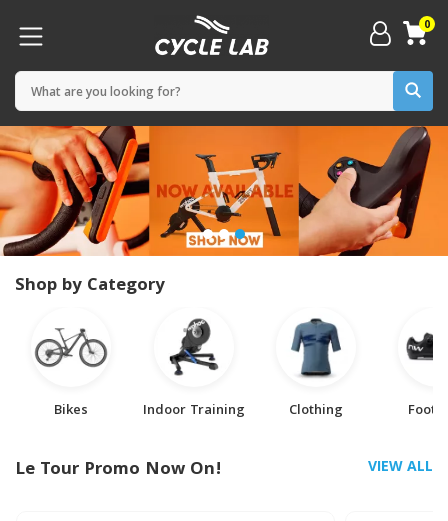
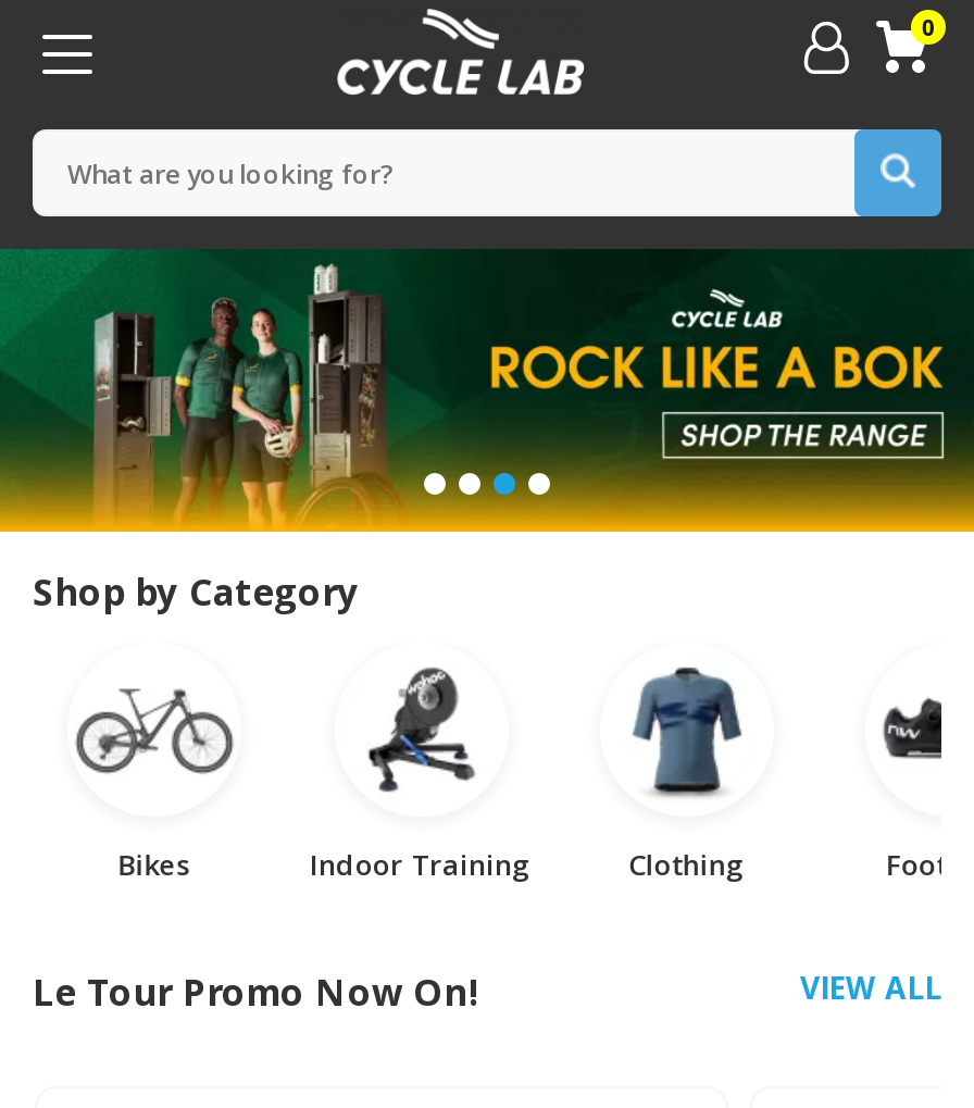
- [image]
+ [image]
